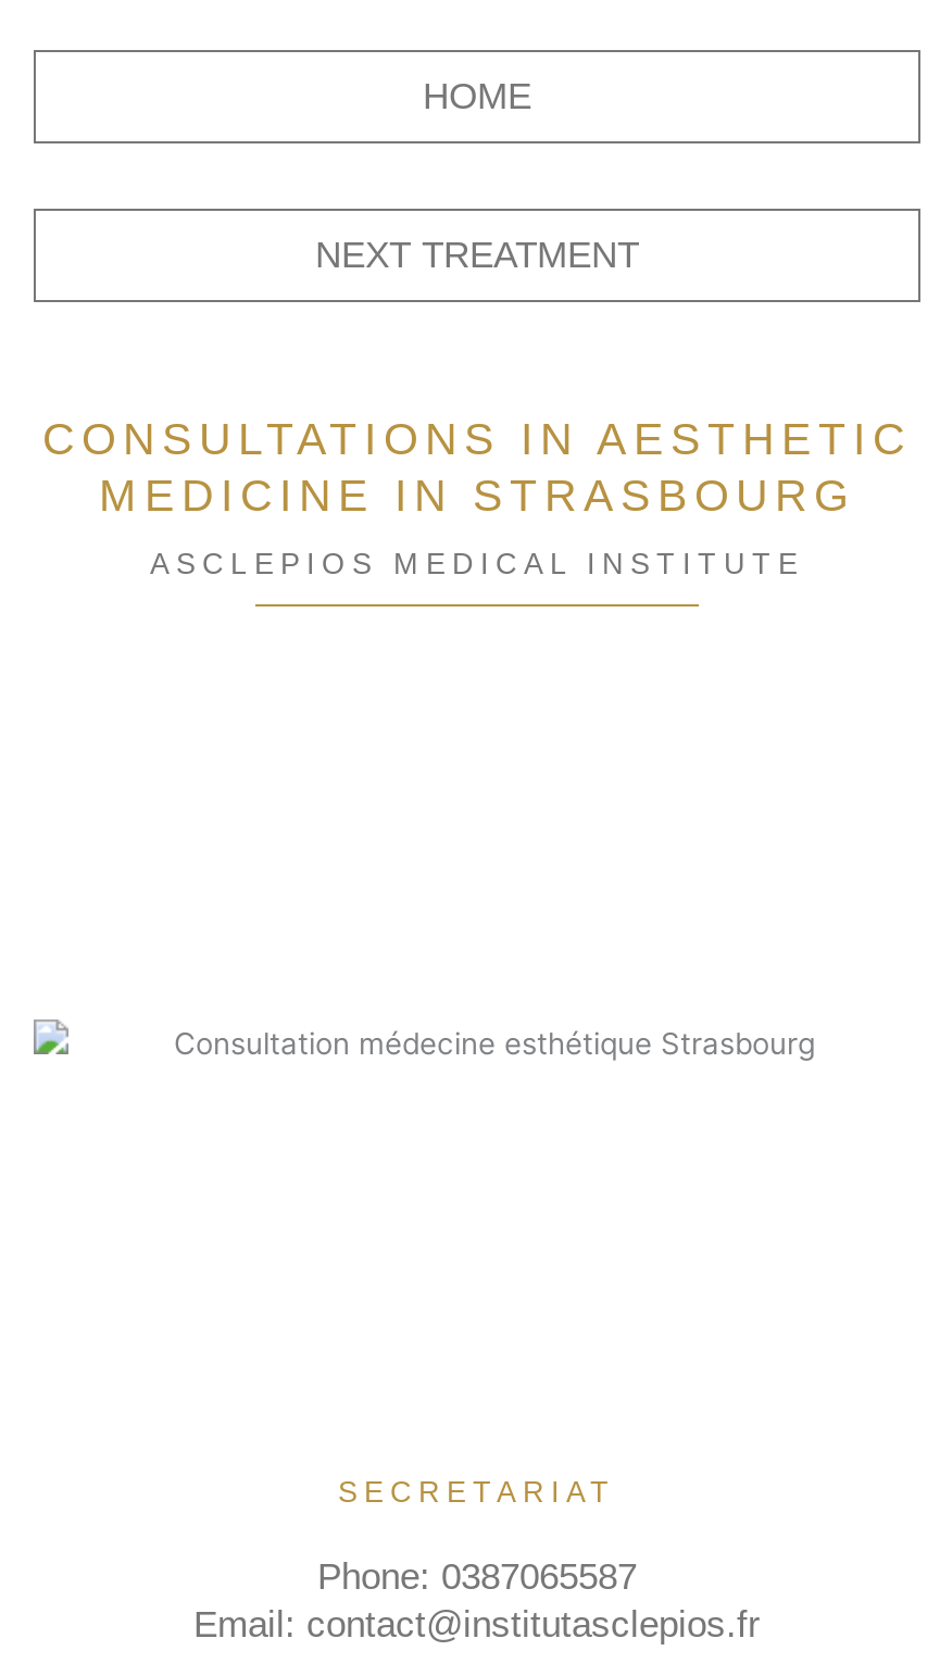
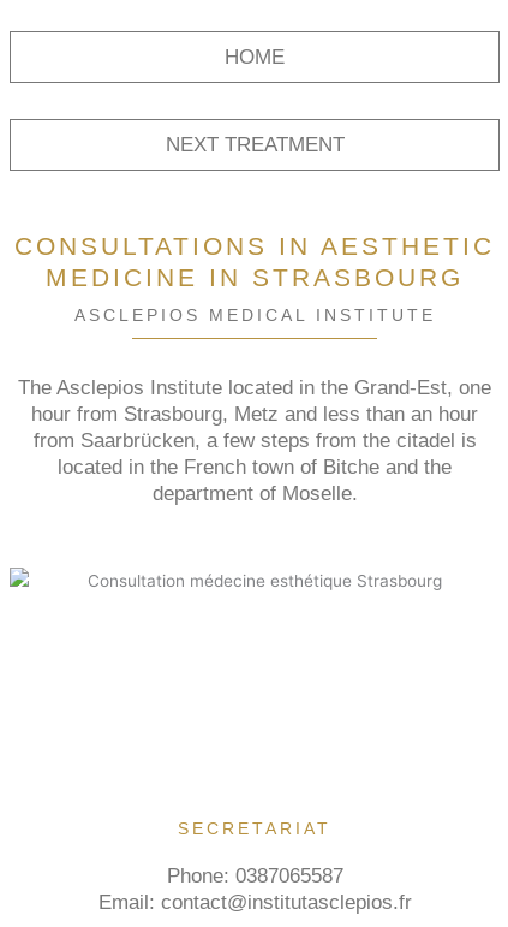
+ The Asclepios Institute located in the Grand-Est, one
+ hour from Strasbourg, Metz and less than an hour
+ from Saarbrücken, a few steps from the citadel is
+ located in the French town of Bitche and the
+ department of Moselle.
